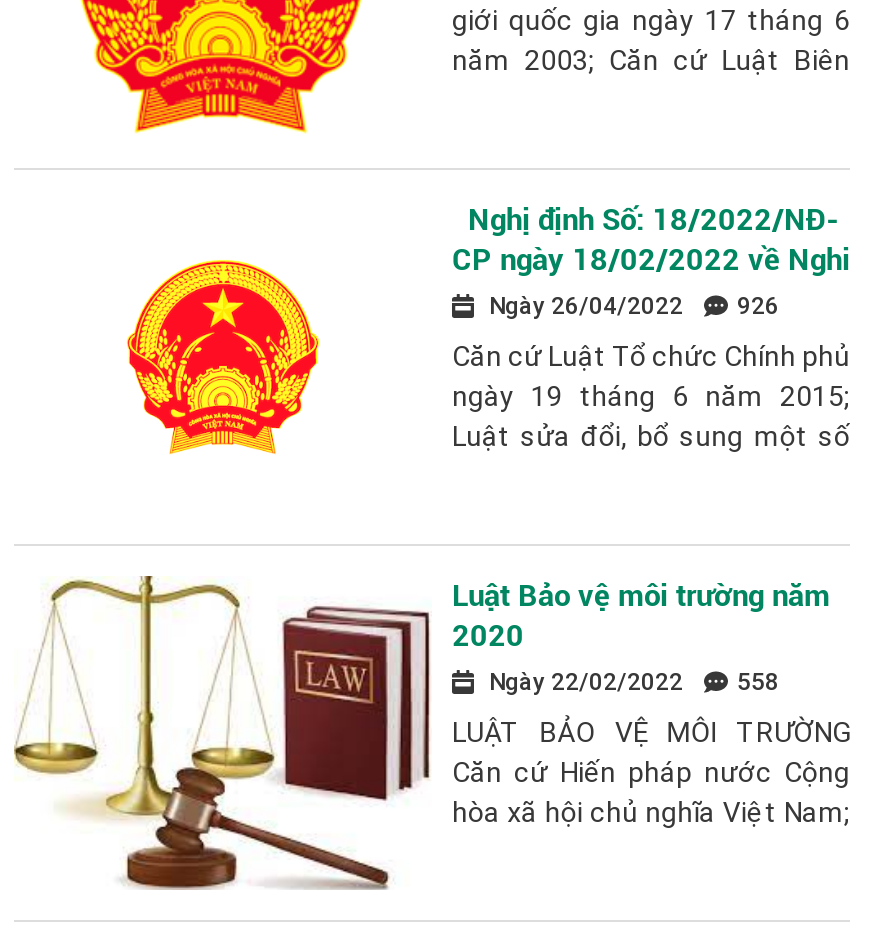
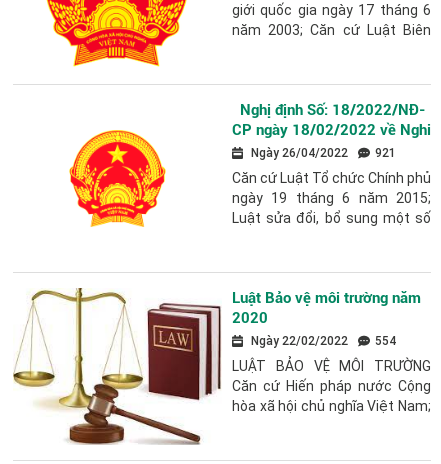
- 926
+ 921

- Ngày 22/02/2022 558
+ Ngày 22/02/2022 554
